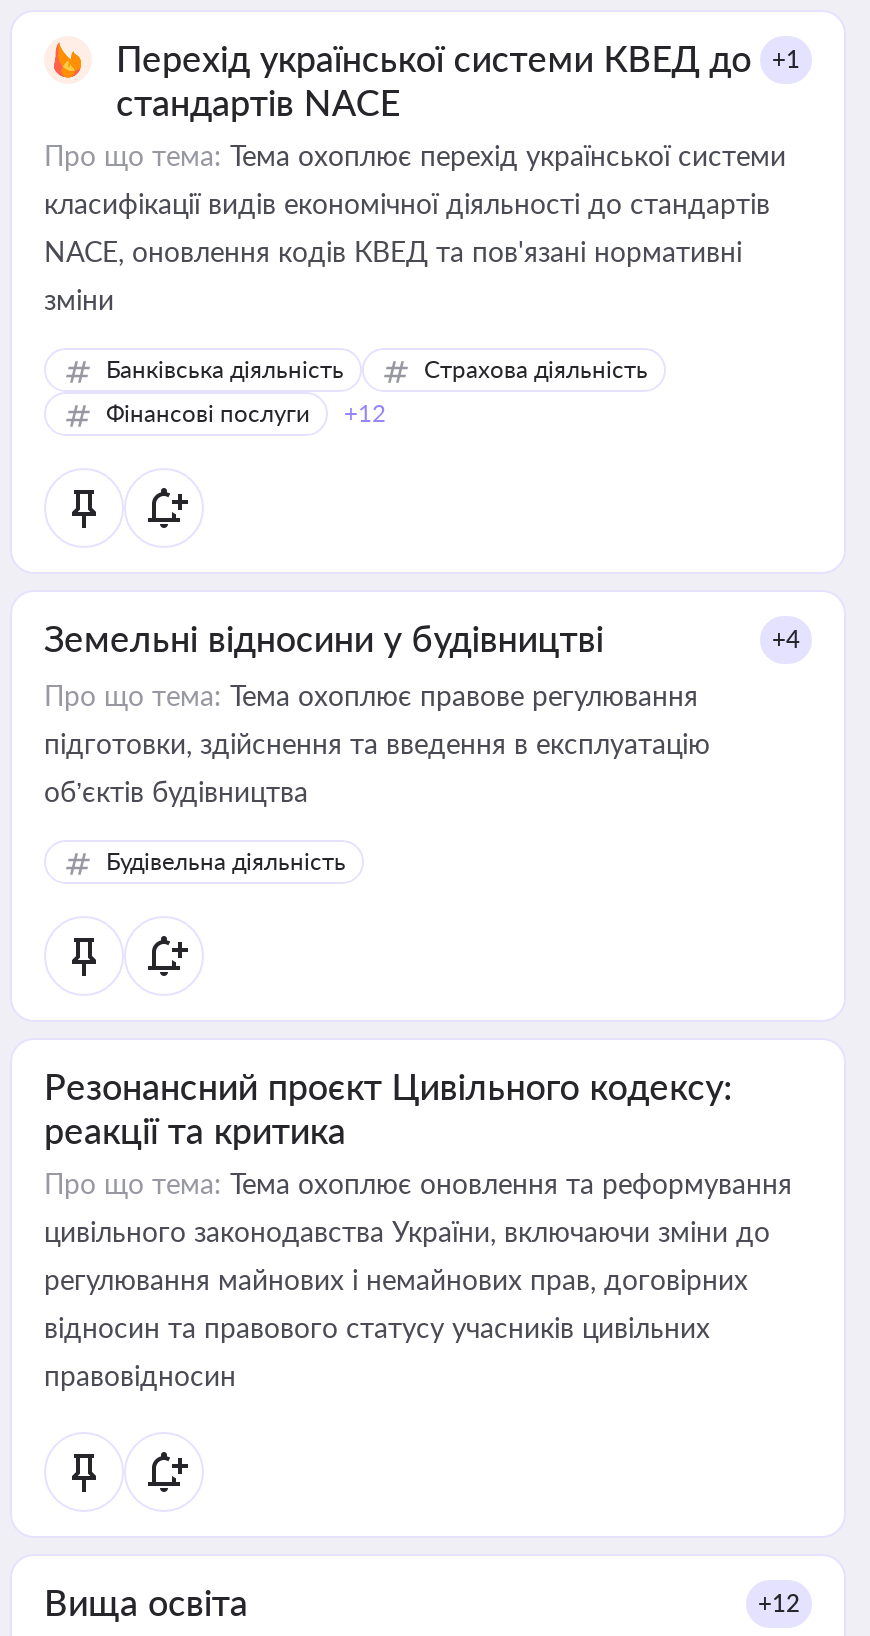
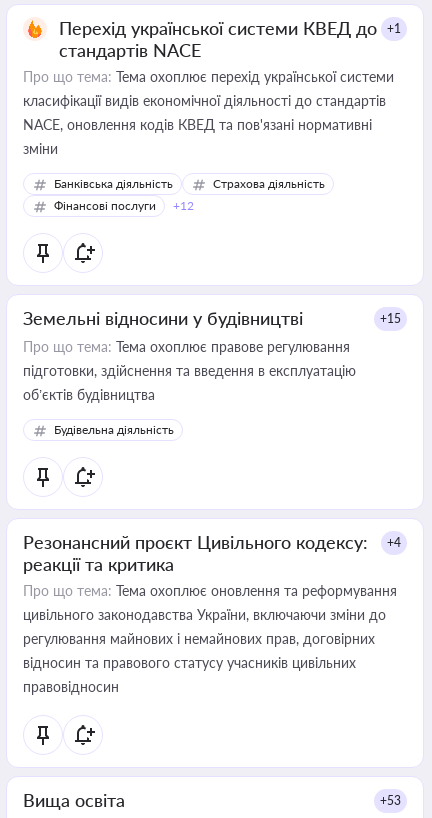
- +4
+ +15

+ +4

- +12
+ +53
